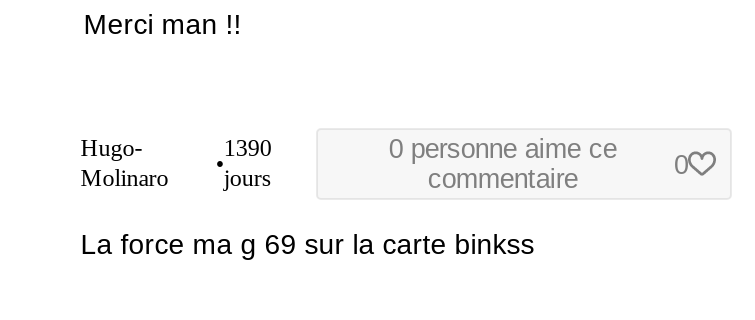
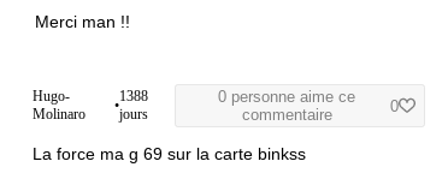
- 1390
+ 1388
